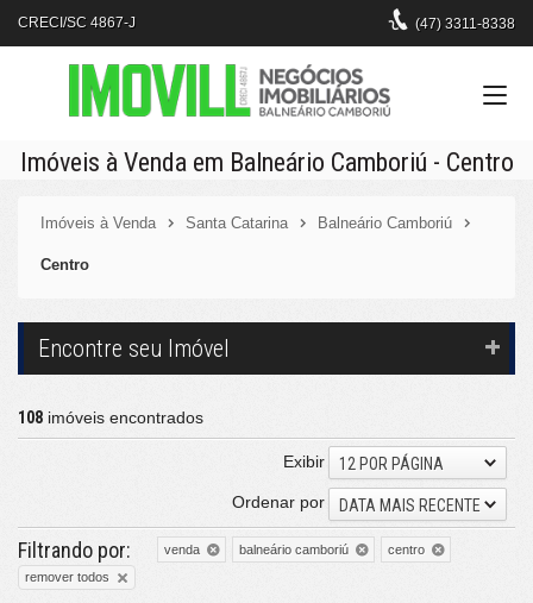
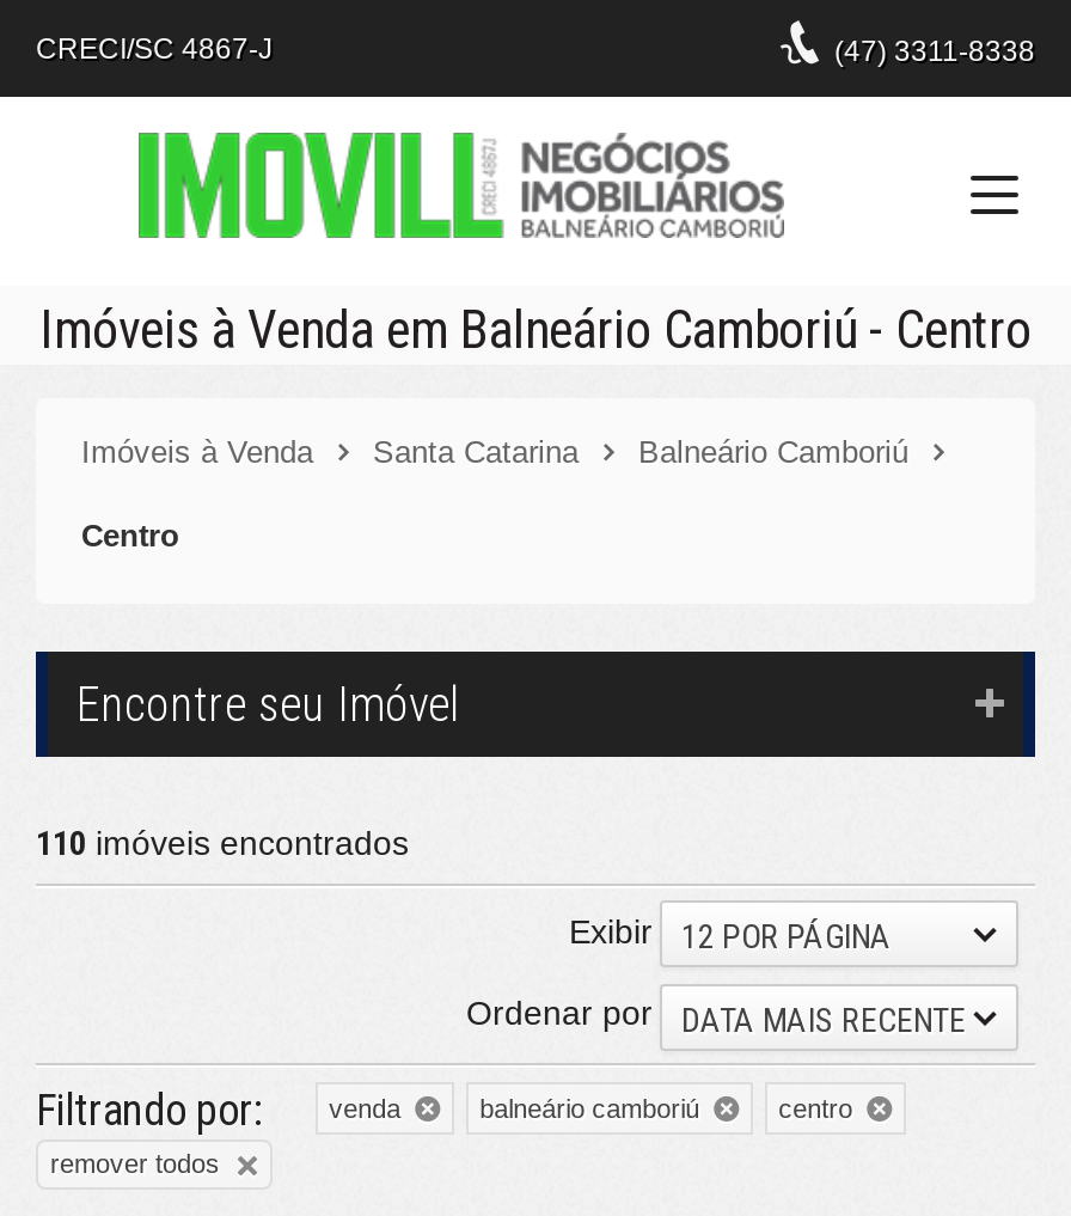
- 108 imóveis encontrados
+ 110 imóveis encontrados
